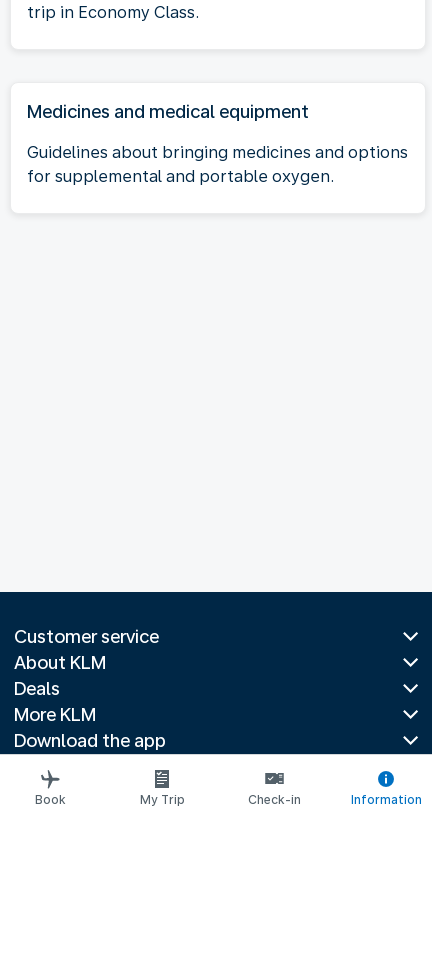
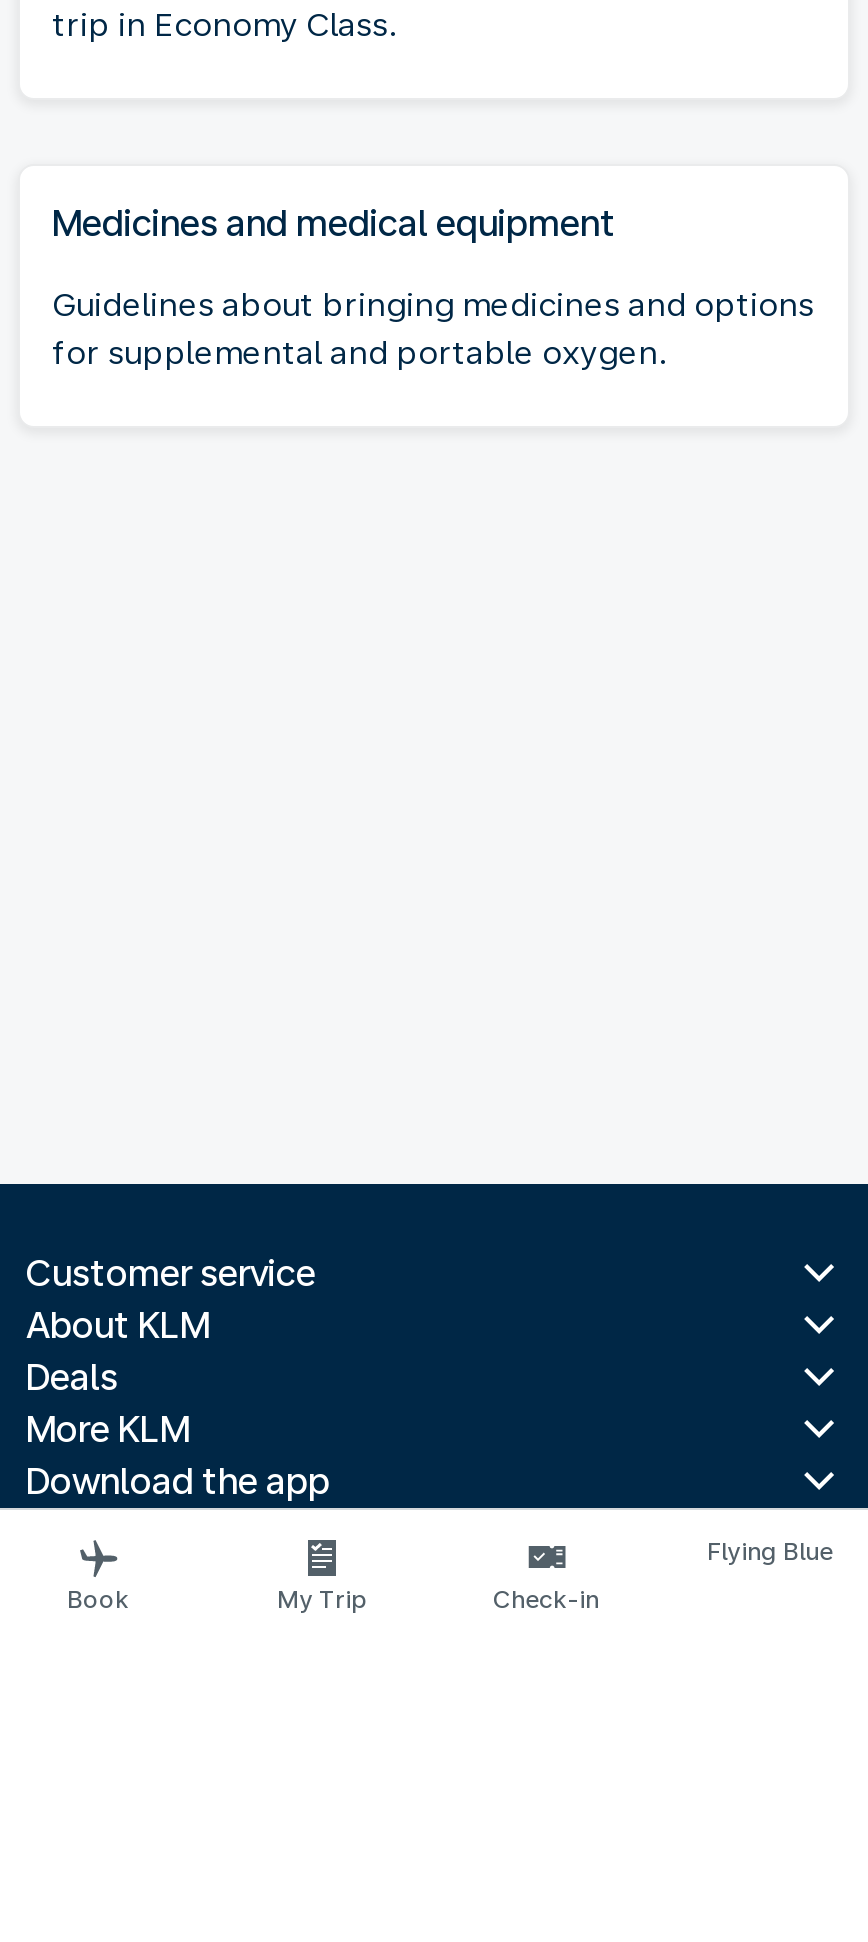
- Information
+ Flying Blue
